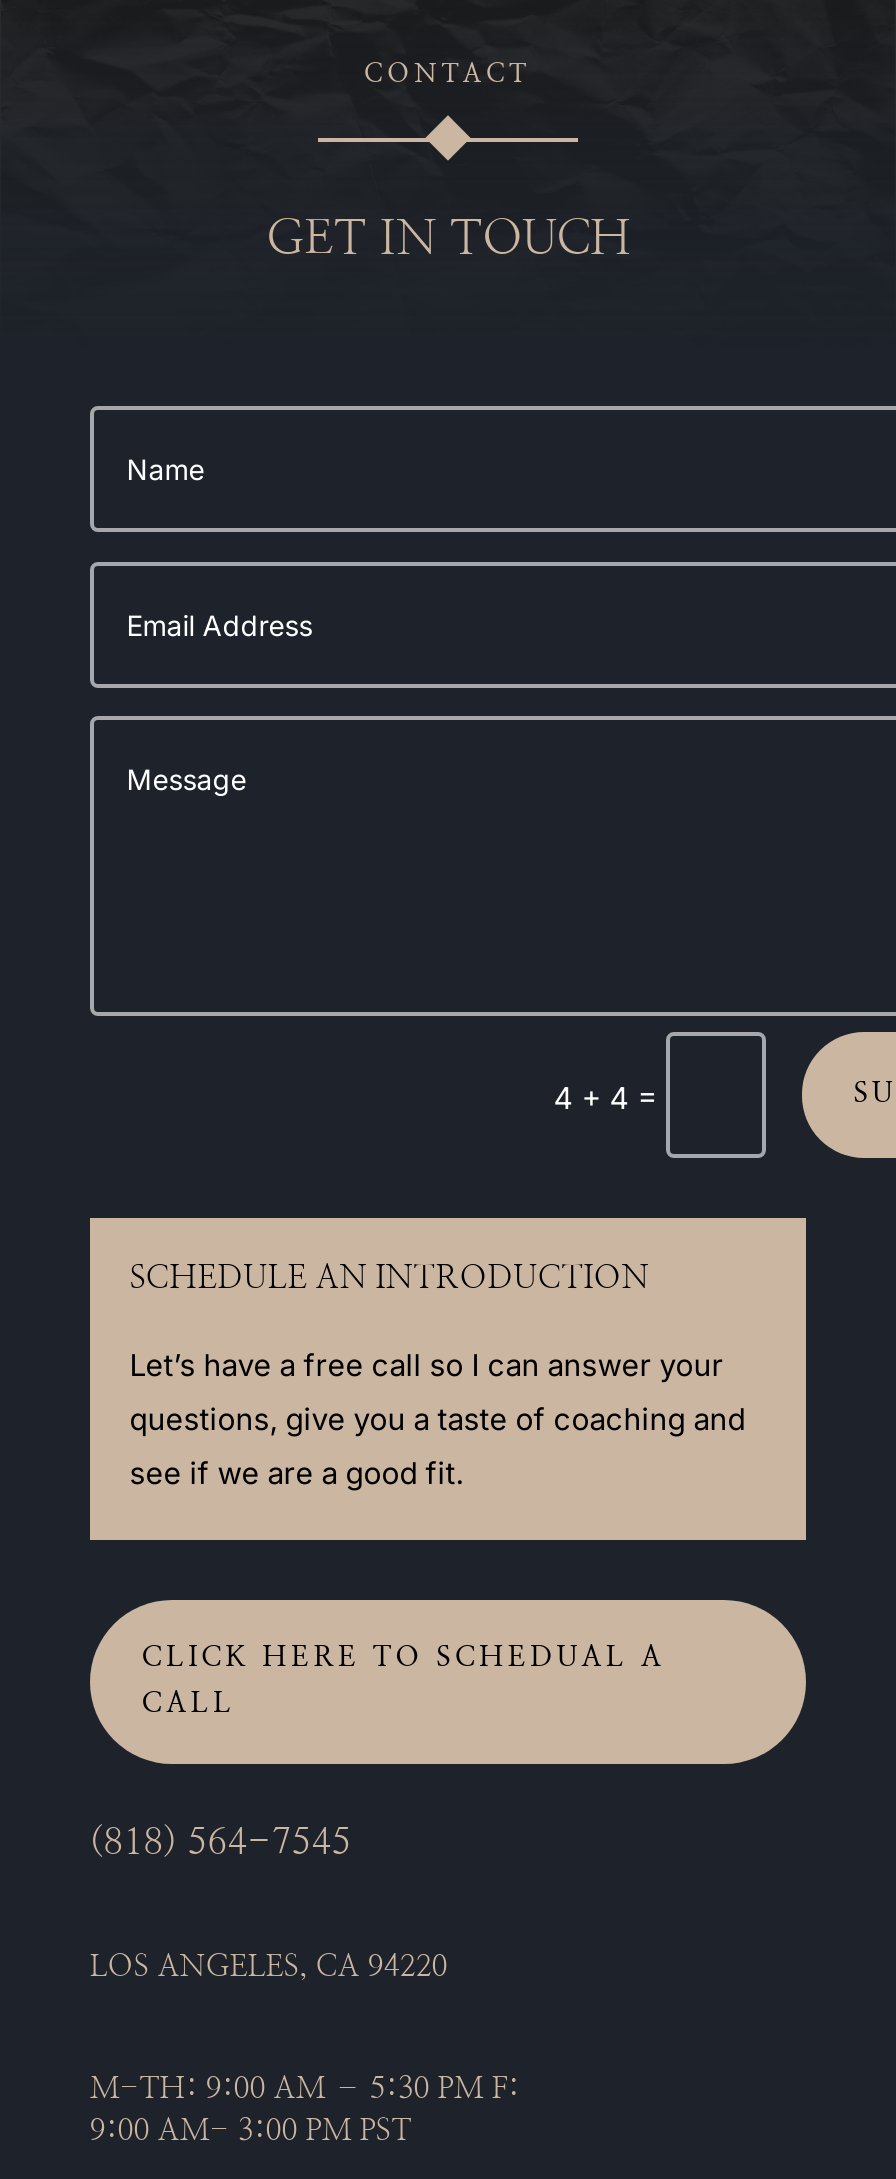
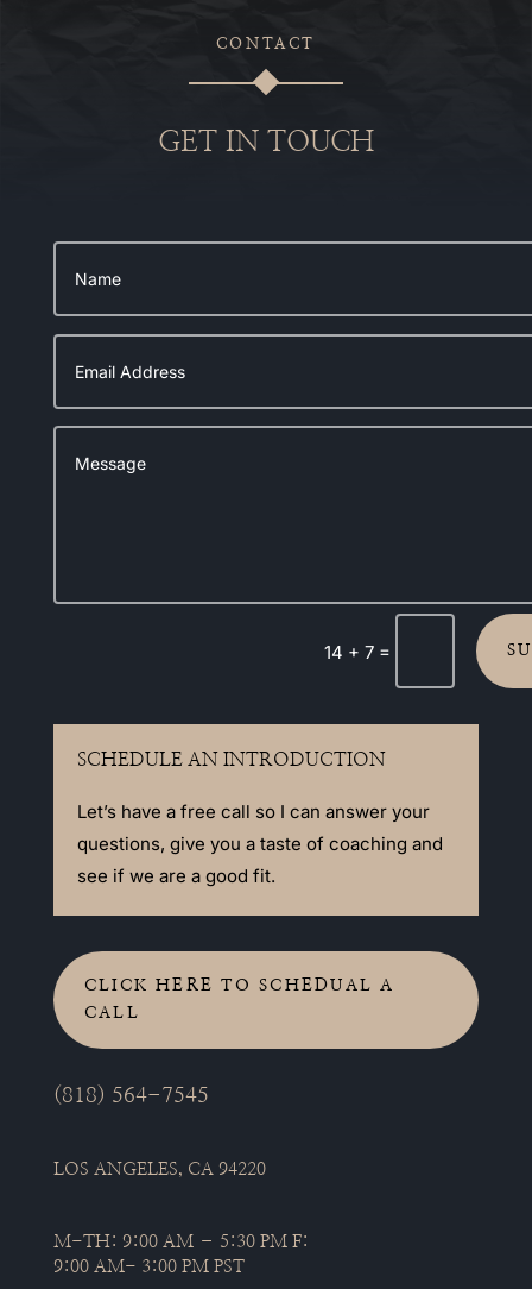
- 4 + 4 =
+ 14 + 7 =
